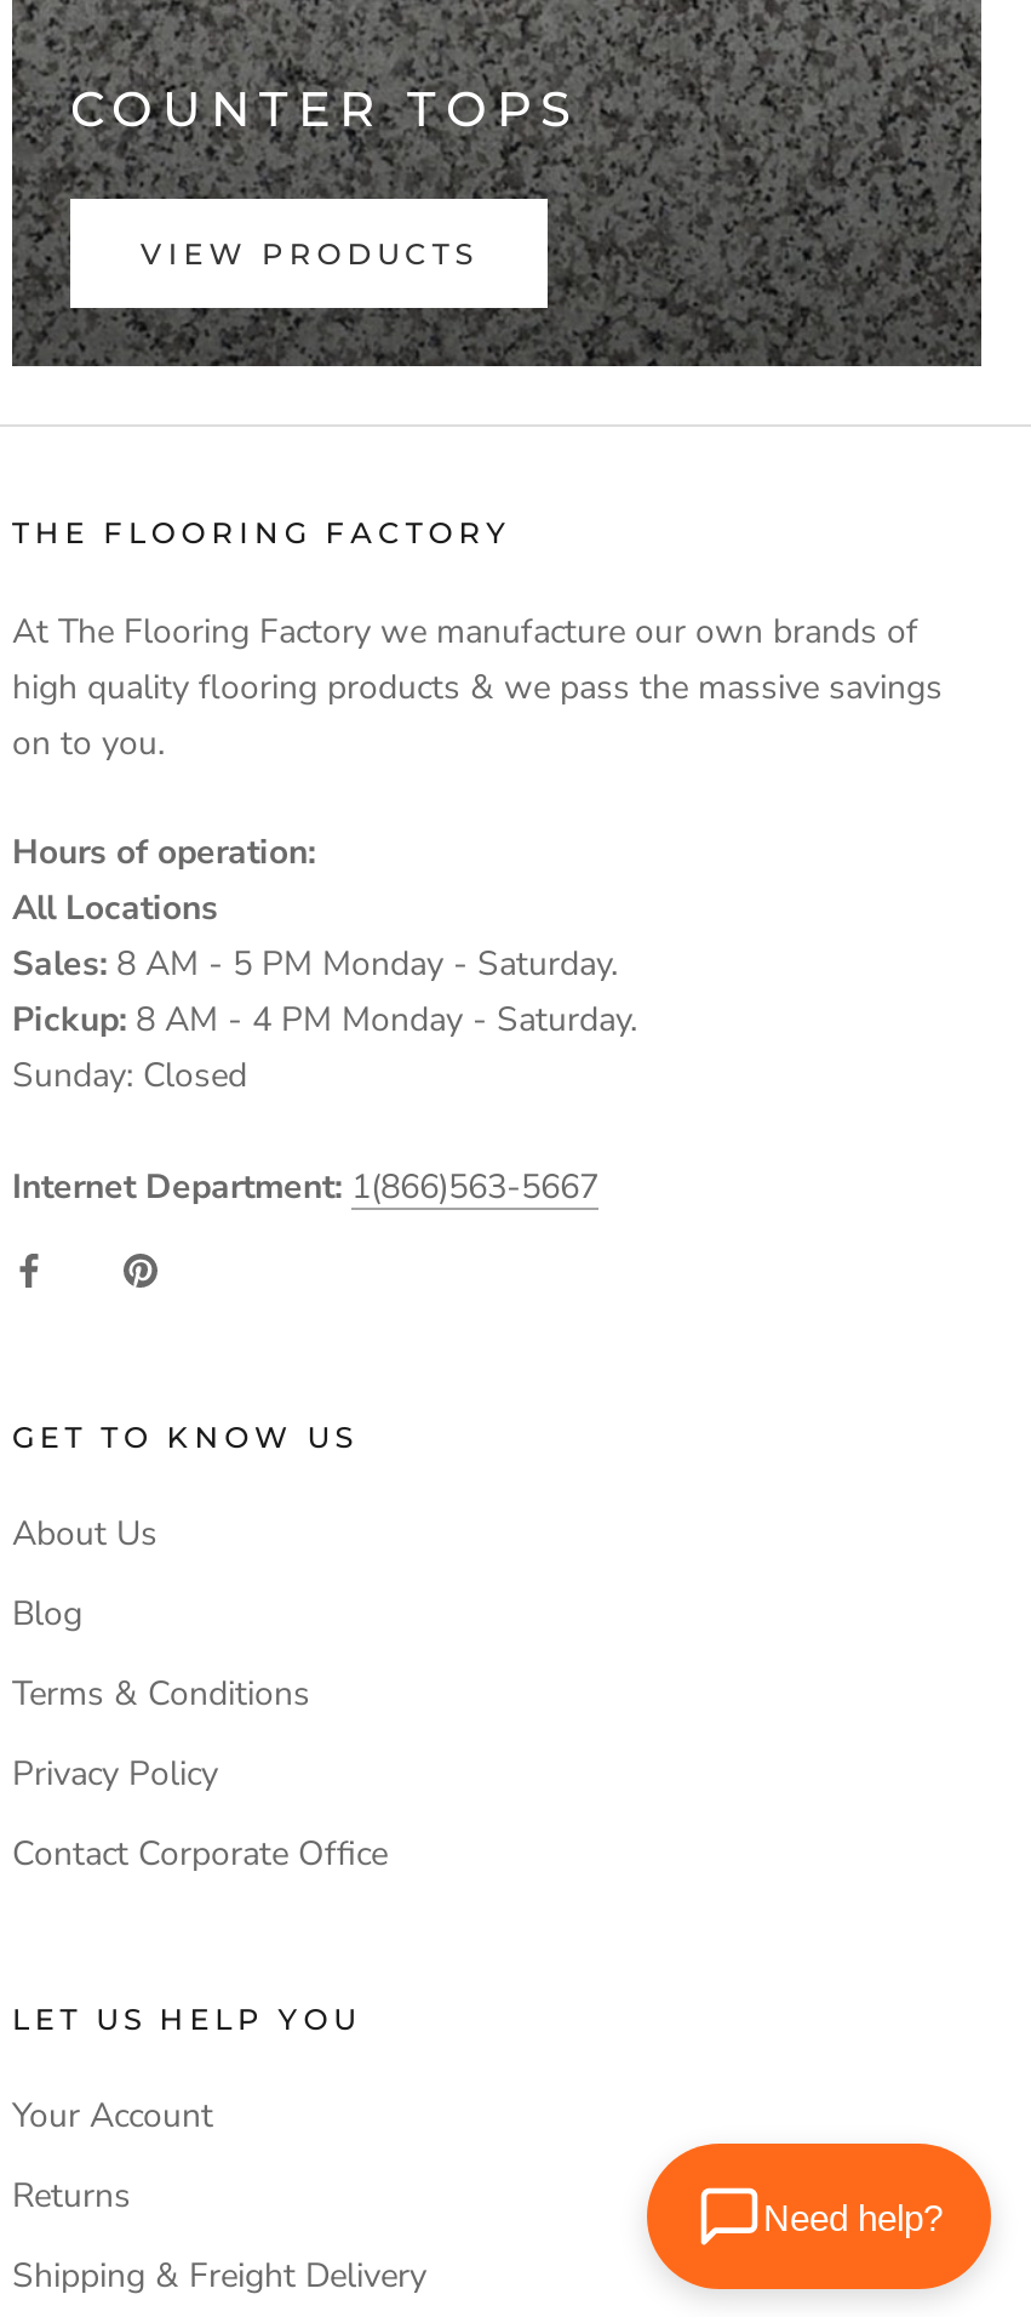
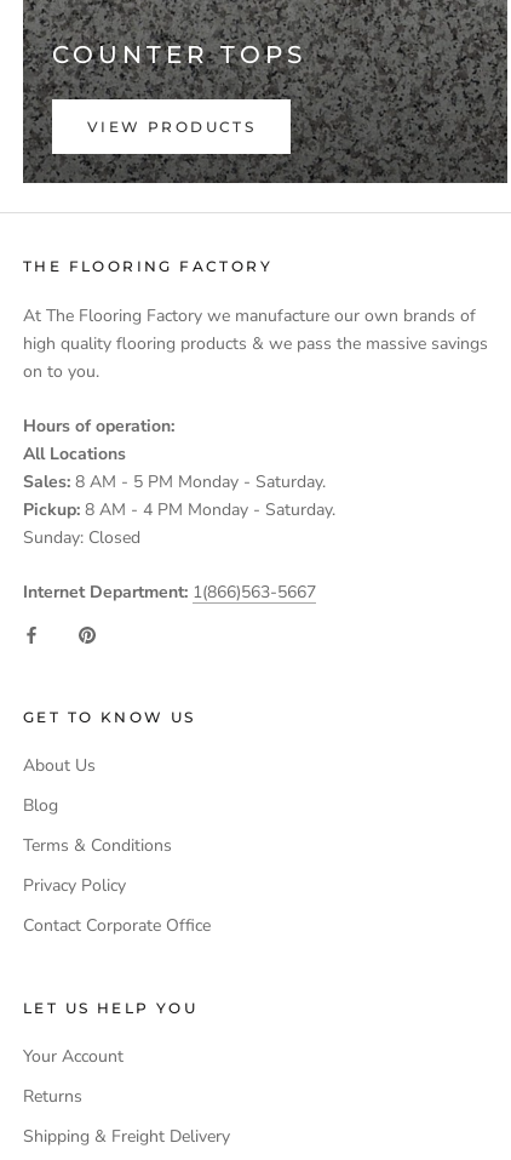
- [image]
